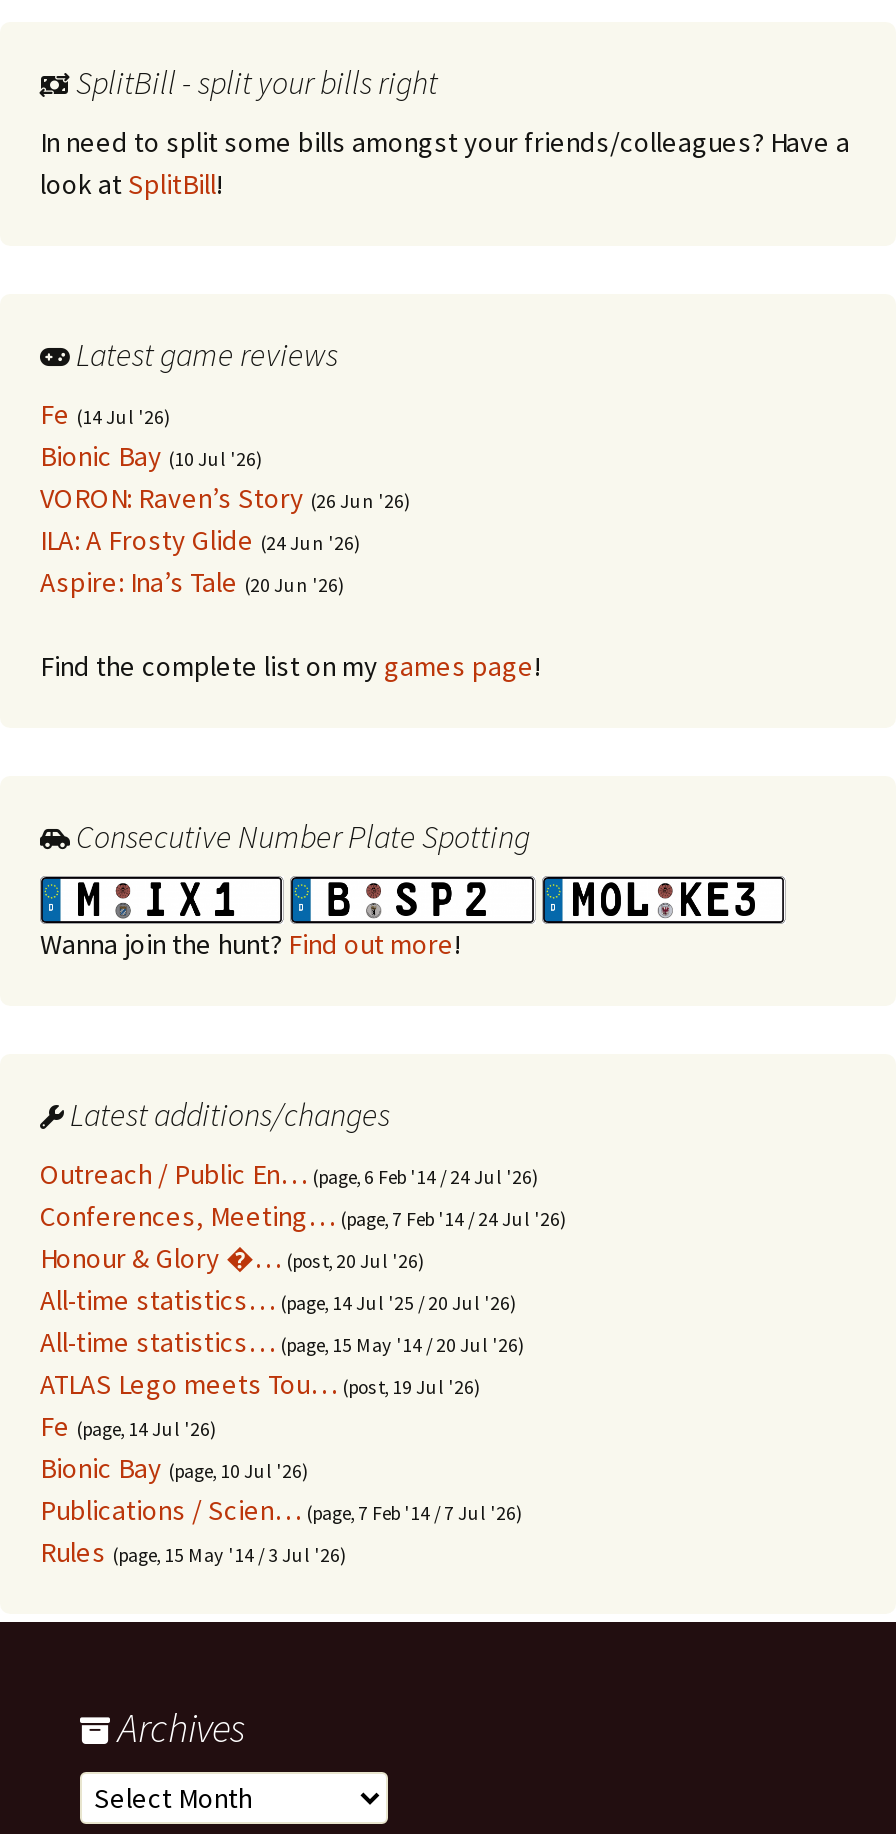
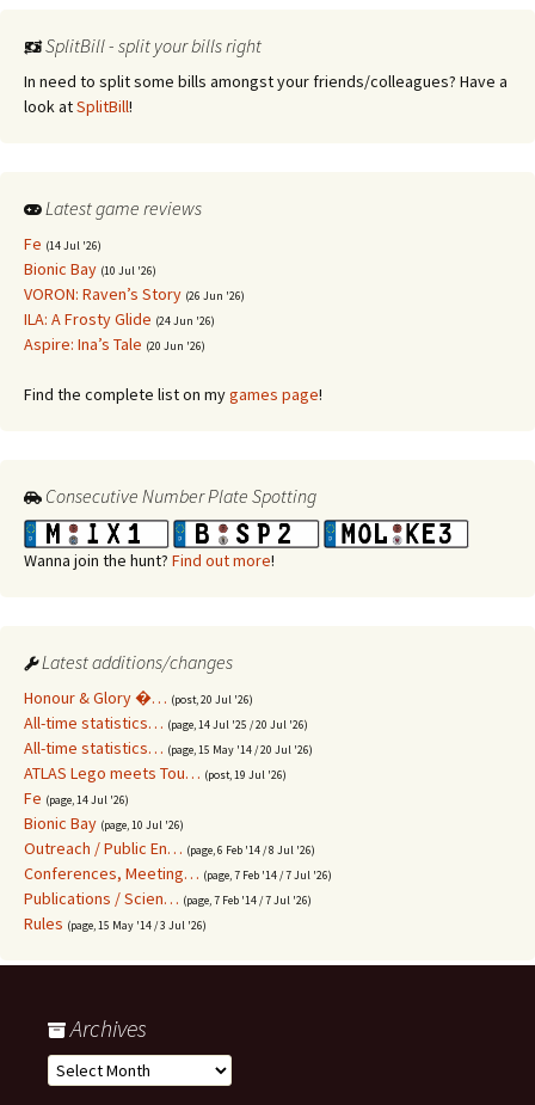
- Outreach / Public En… (page, 6 Feb '14 / 24 Jul '26)
- Conferences, Meeting… (page, 7 Feb '14 / 24 Jul '26)

moved up: All-time statistics… (page, 14 Jul '25 / 20 Jul '26) | All-time statistics… (page, 15 May '14 / 20 Jul '26) | ATLAS Lego meets Tou… (post, 19 Jul '26) | Fe (page, 14 Jul '26) | Bionic Bay (page, 10 Jul '26)

+ Outreach / Public En… (page, 6 Feb '14 / 8 Jul '26)
+ Conferences, Meeting… (page, 7 Feb '14 / 7 Jul '26)
